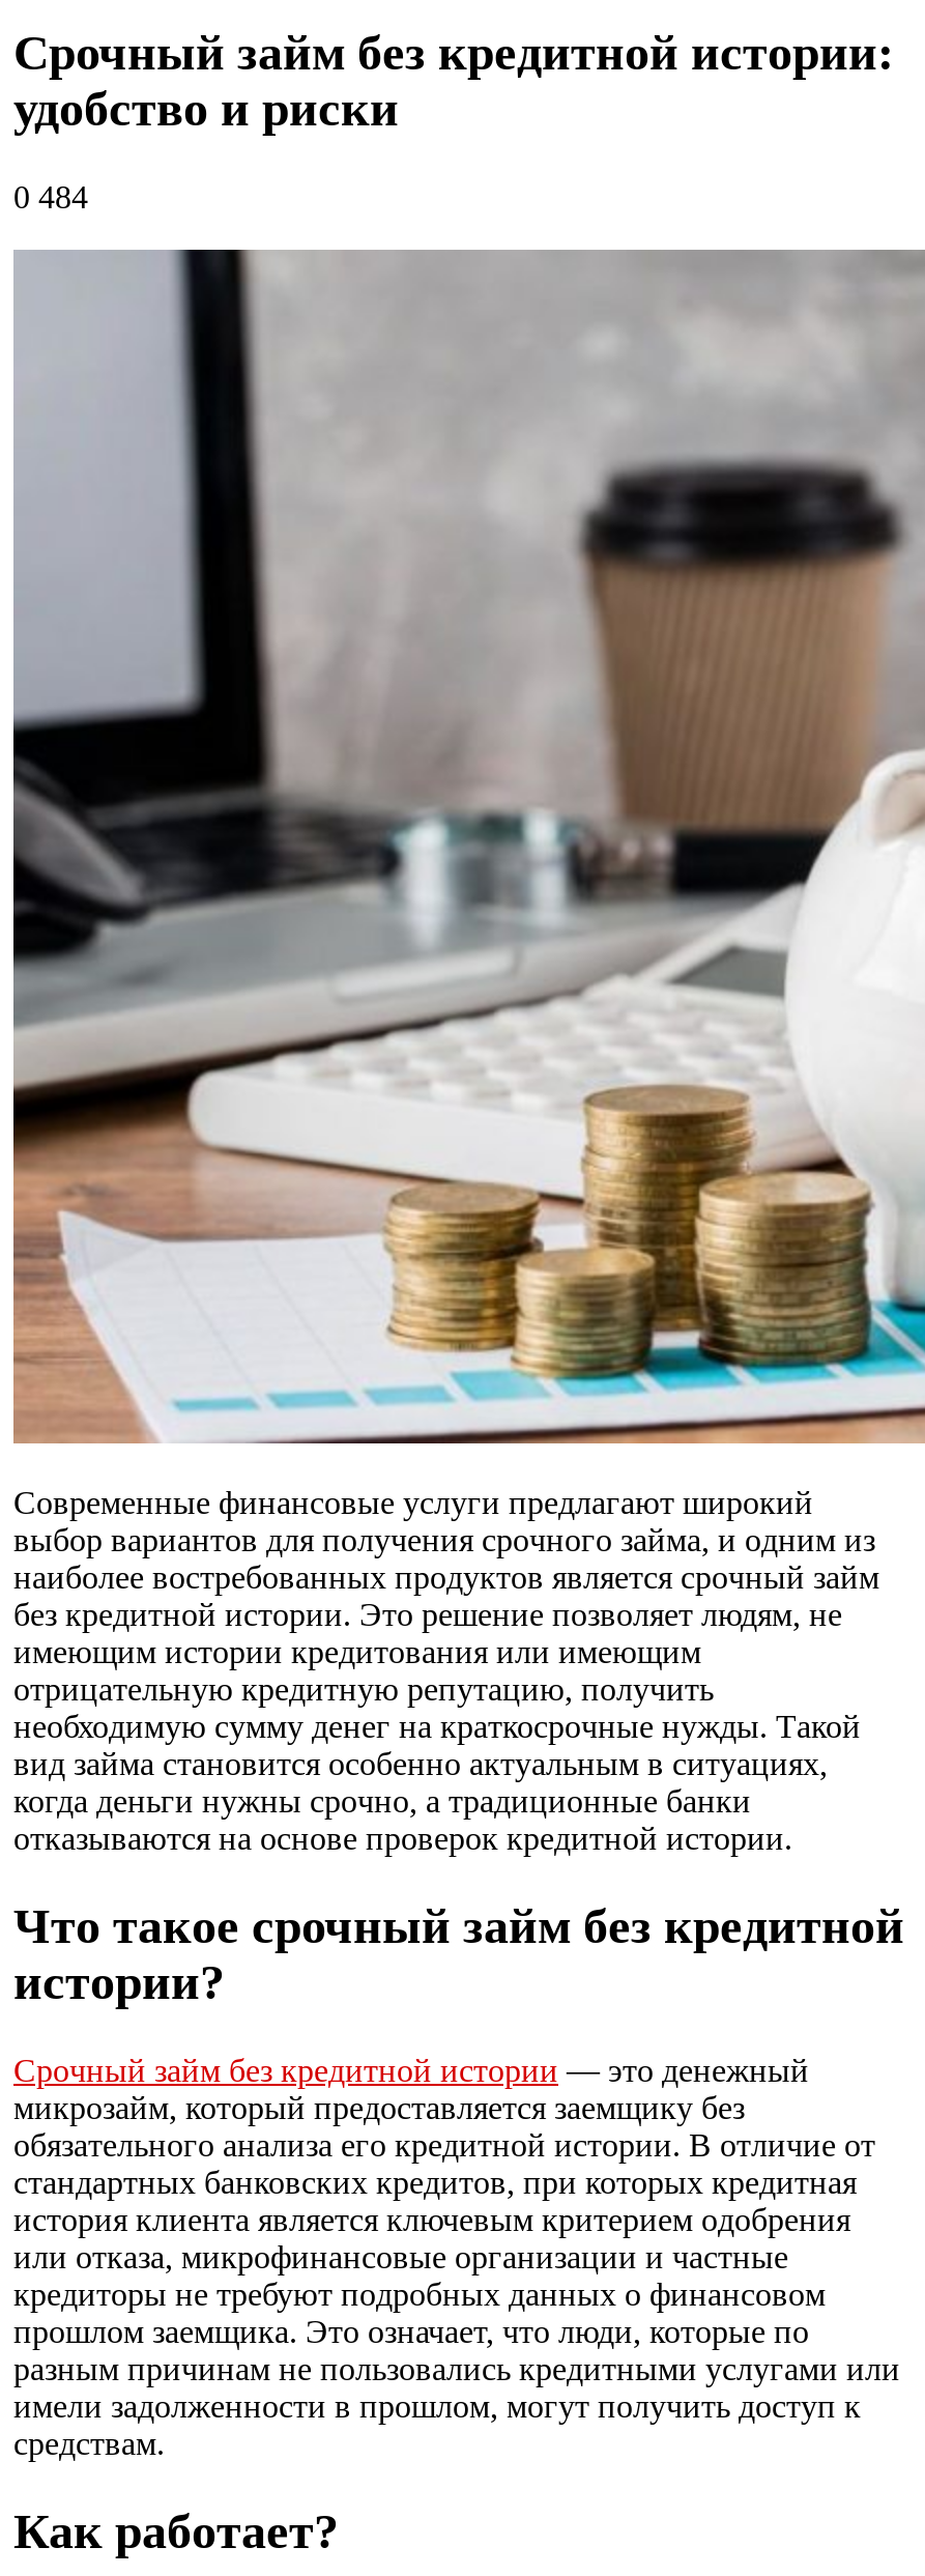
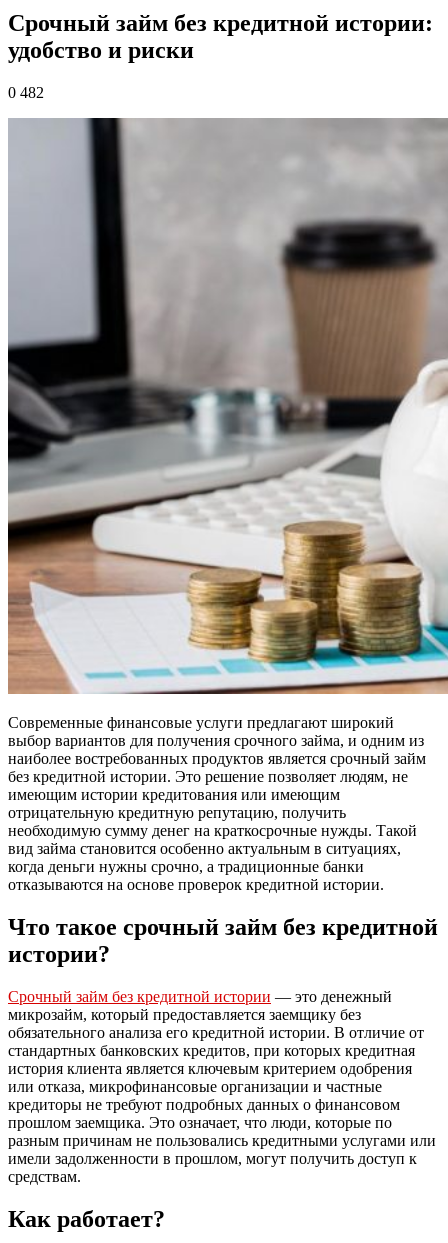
- 0 484
+ 0 482
